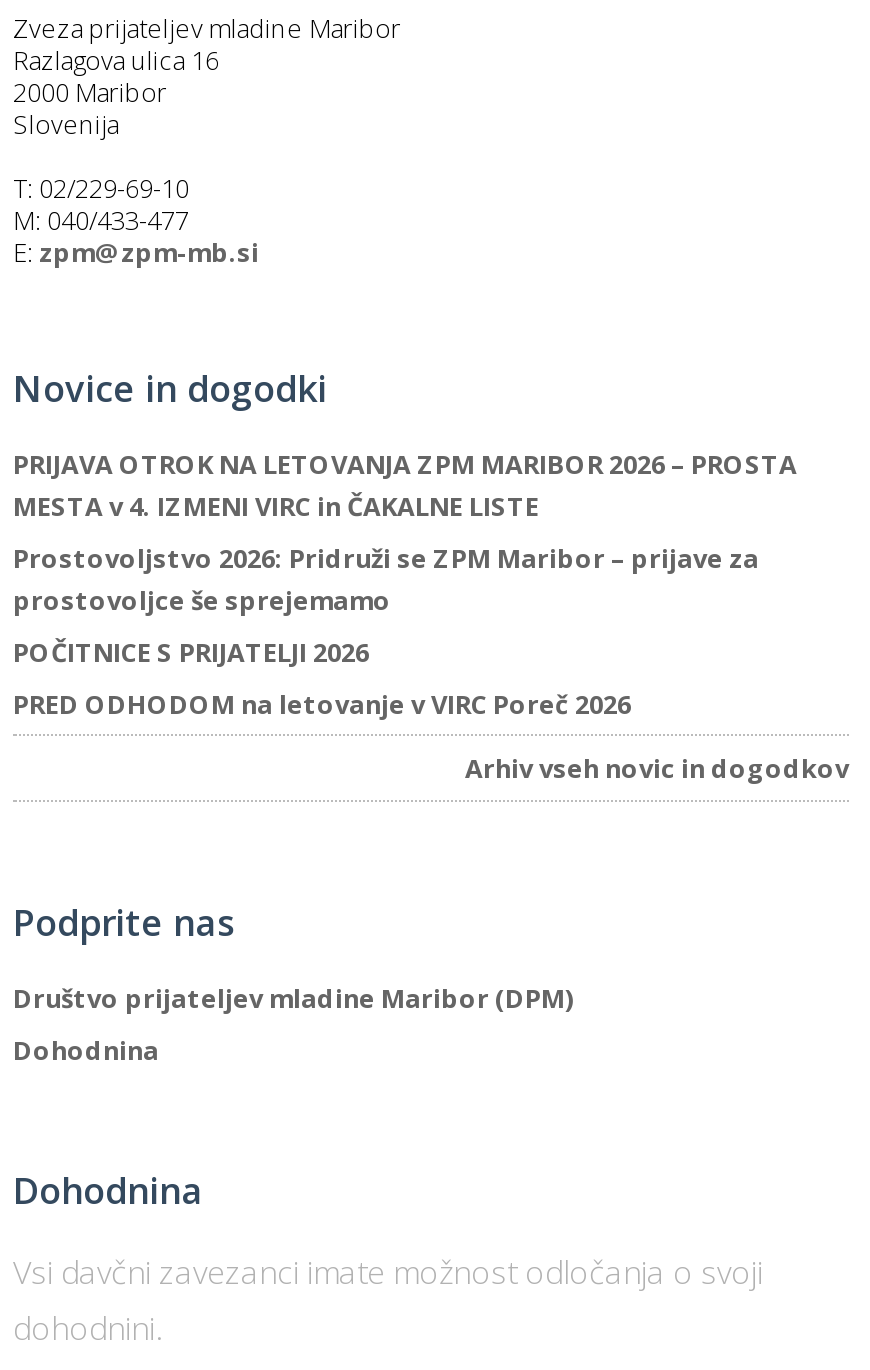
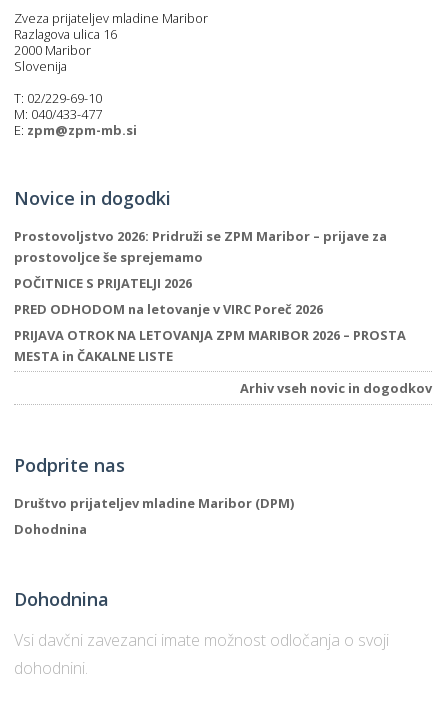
moved down: PRIJAVA OTROK NA LETOVANJA ZPM MARIBOR 2026 – PROSTA

- MESTA v 4. IZMENI VIRC in ČAKALNE LISTE

moved up: Prostovoljstvo 2026: Pridruži se ZPM Maribor – prijave za | prostovoljce še sprejemamo | POČITNICE S PRIJATELJI 2026 | PRED ODHODOM na letovanje v VIRC Poreč 2026

+ MESTA in ČAKALNE LISTE
